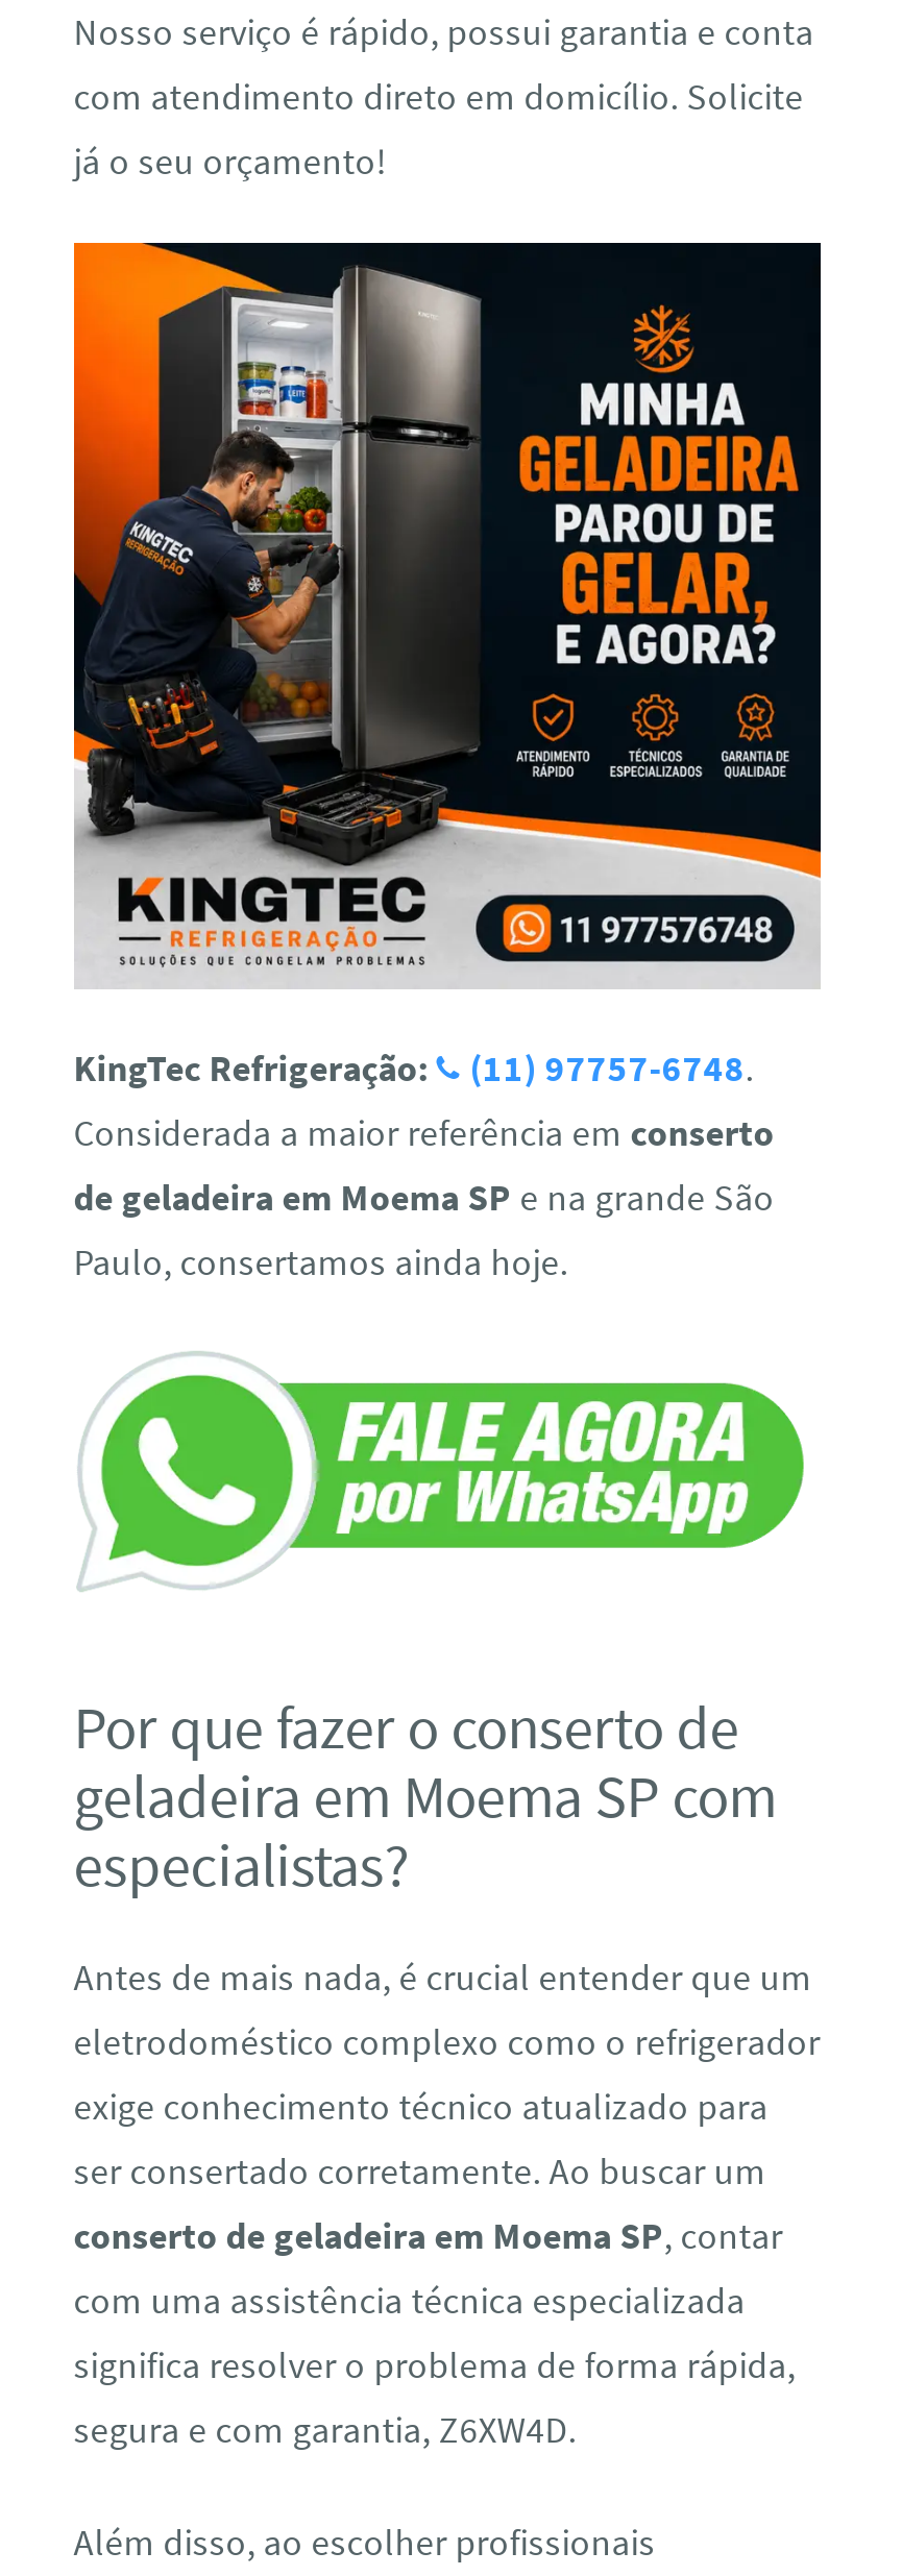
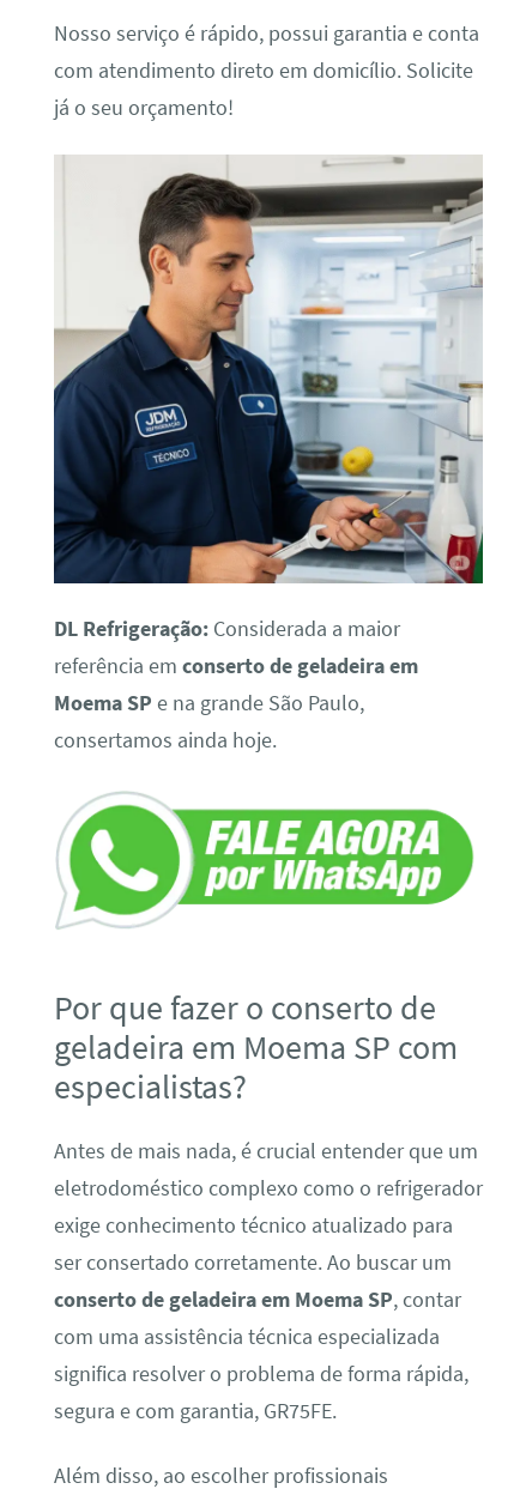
- [image]
- KingTec Refrigeração:
- (11) 97757-6748.
- Considerada a maior referência em conserto
- de geladeira em Moema SP e na grande São
- Paulo, consertamos ainda hoje.
+ [image]
+ DL Refrigeração: Considerada a maior
+ referência em conserto de geladeira em
+ Moema SP e na grande São Paulo,
+ consertamos ainda hoje.

- segura e com garantia, Z6XW4D.
+ segura e com garantia, GR75FE.
